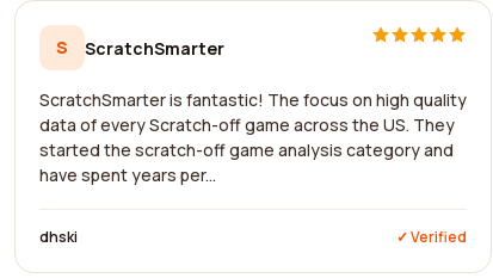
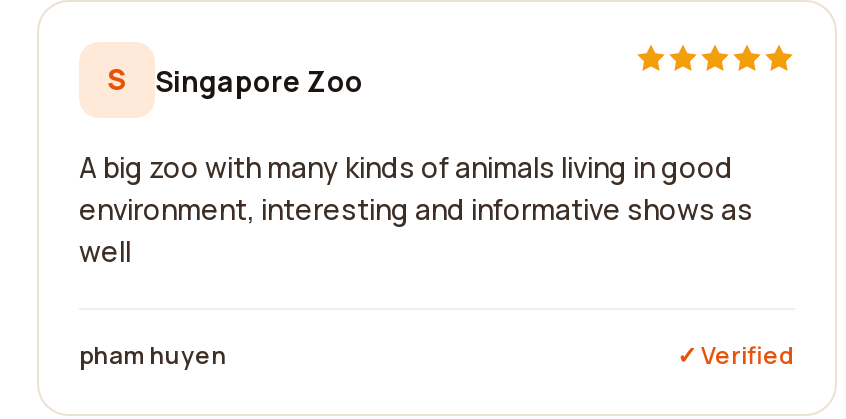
- ScratchSmarter
+ Singapore Zoo

- ScratchSmarter is fantastic! The focus on high quality
- data of every Scratch-off game across the US. They
- started the scratch-off game analysis category and
- have spent years per...
+ A big zoo with many kinds of animals living in good
+ environment, interesting and informative shows as
+ well

- dhski
+ pham huyen
